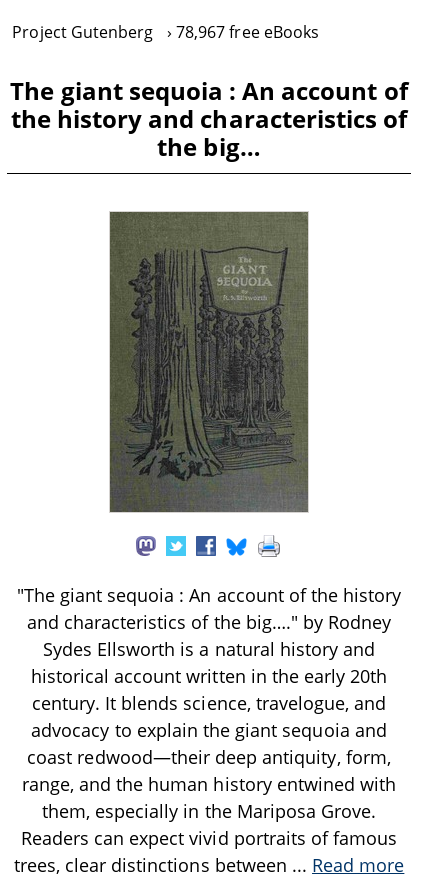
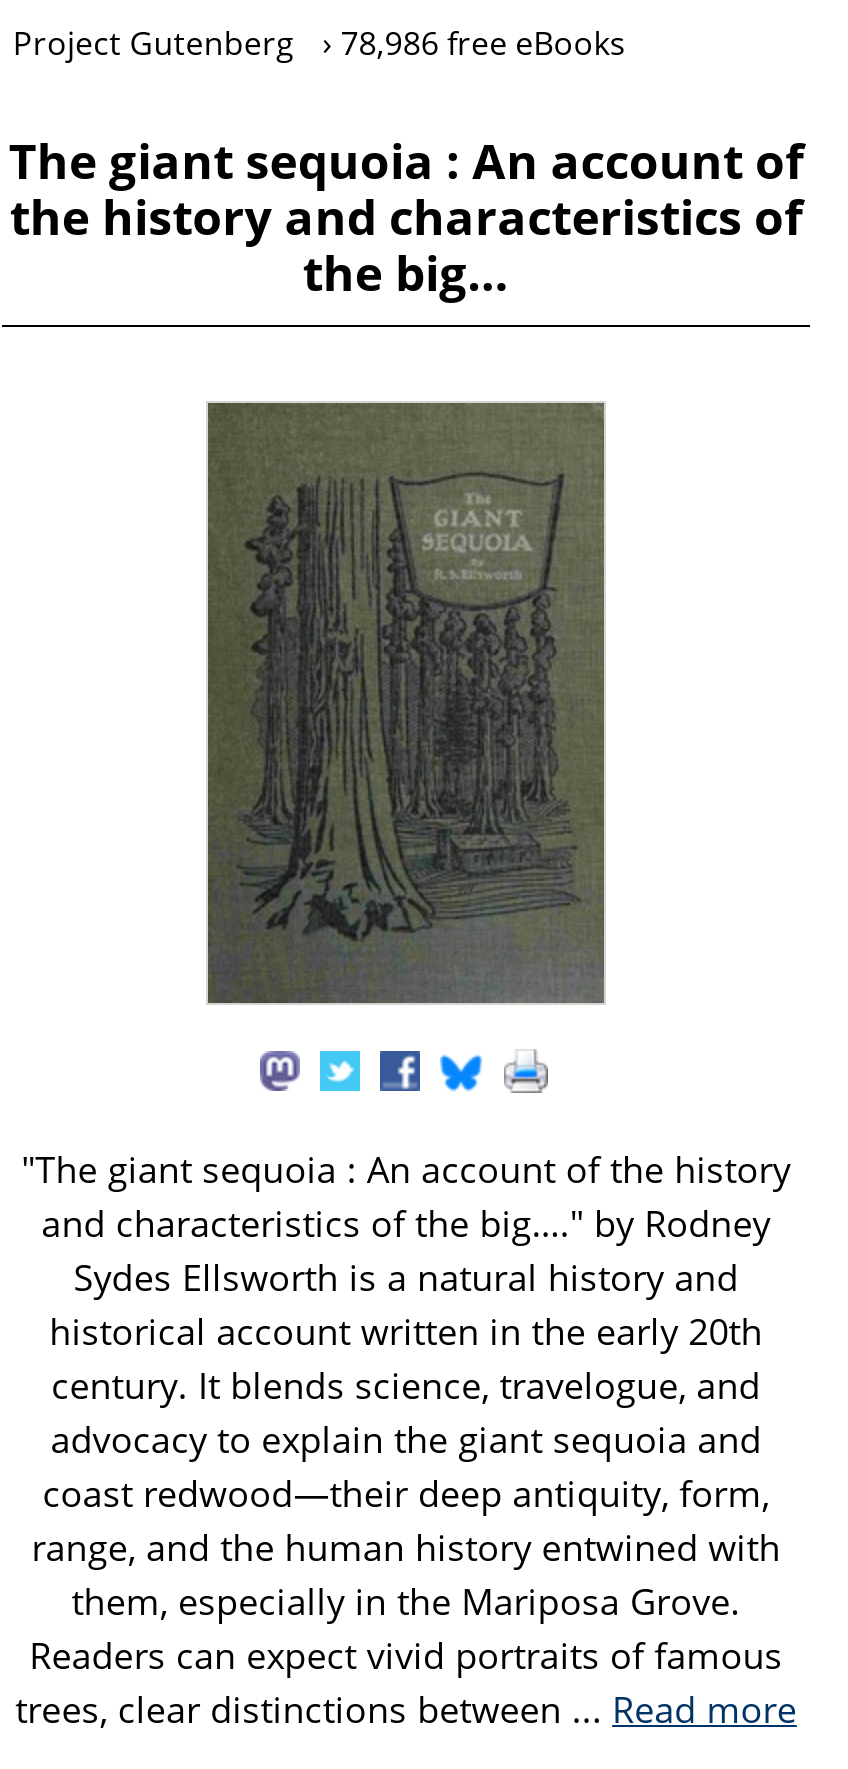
- Project Gutenberg 78,967 free eBooks
+ Project Gutenberg 78,986 free eBooks
